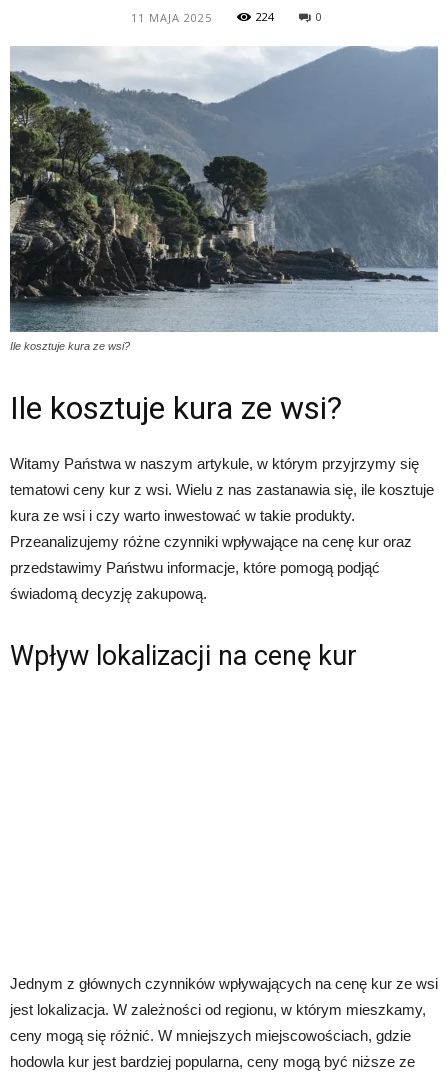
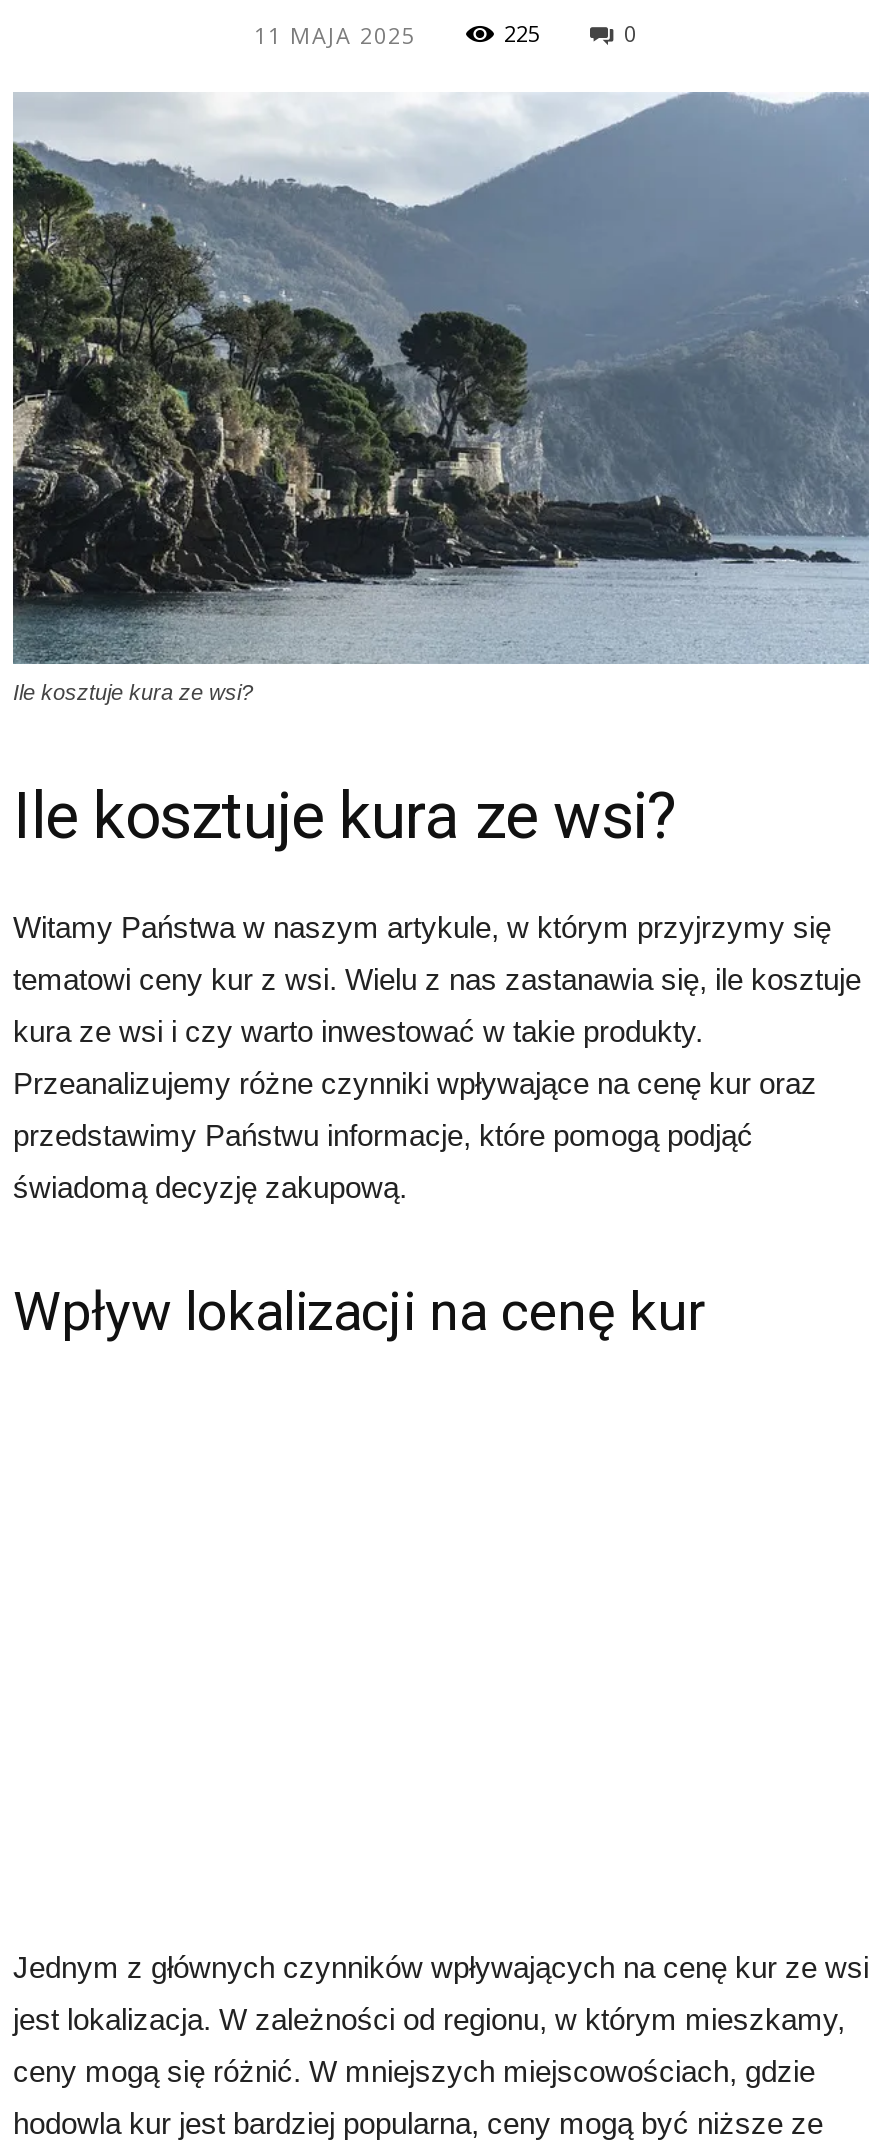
- 224
+ 225
